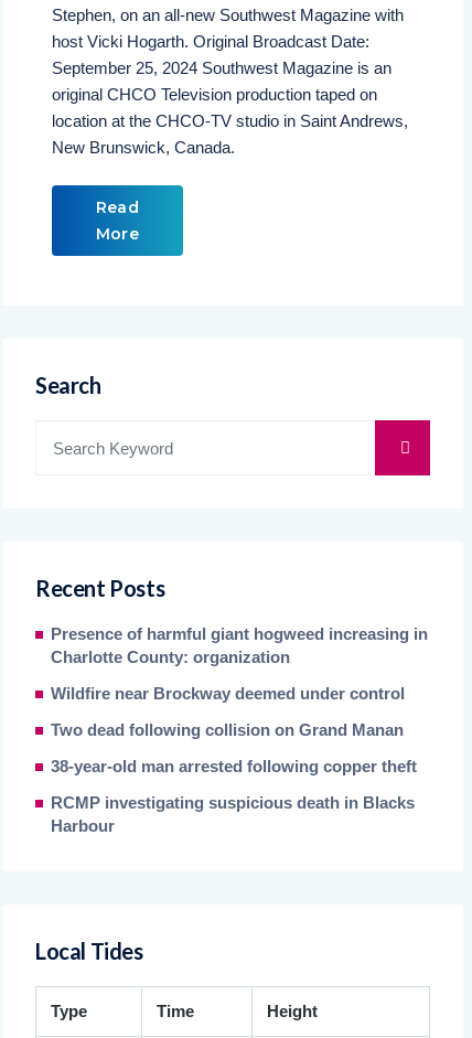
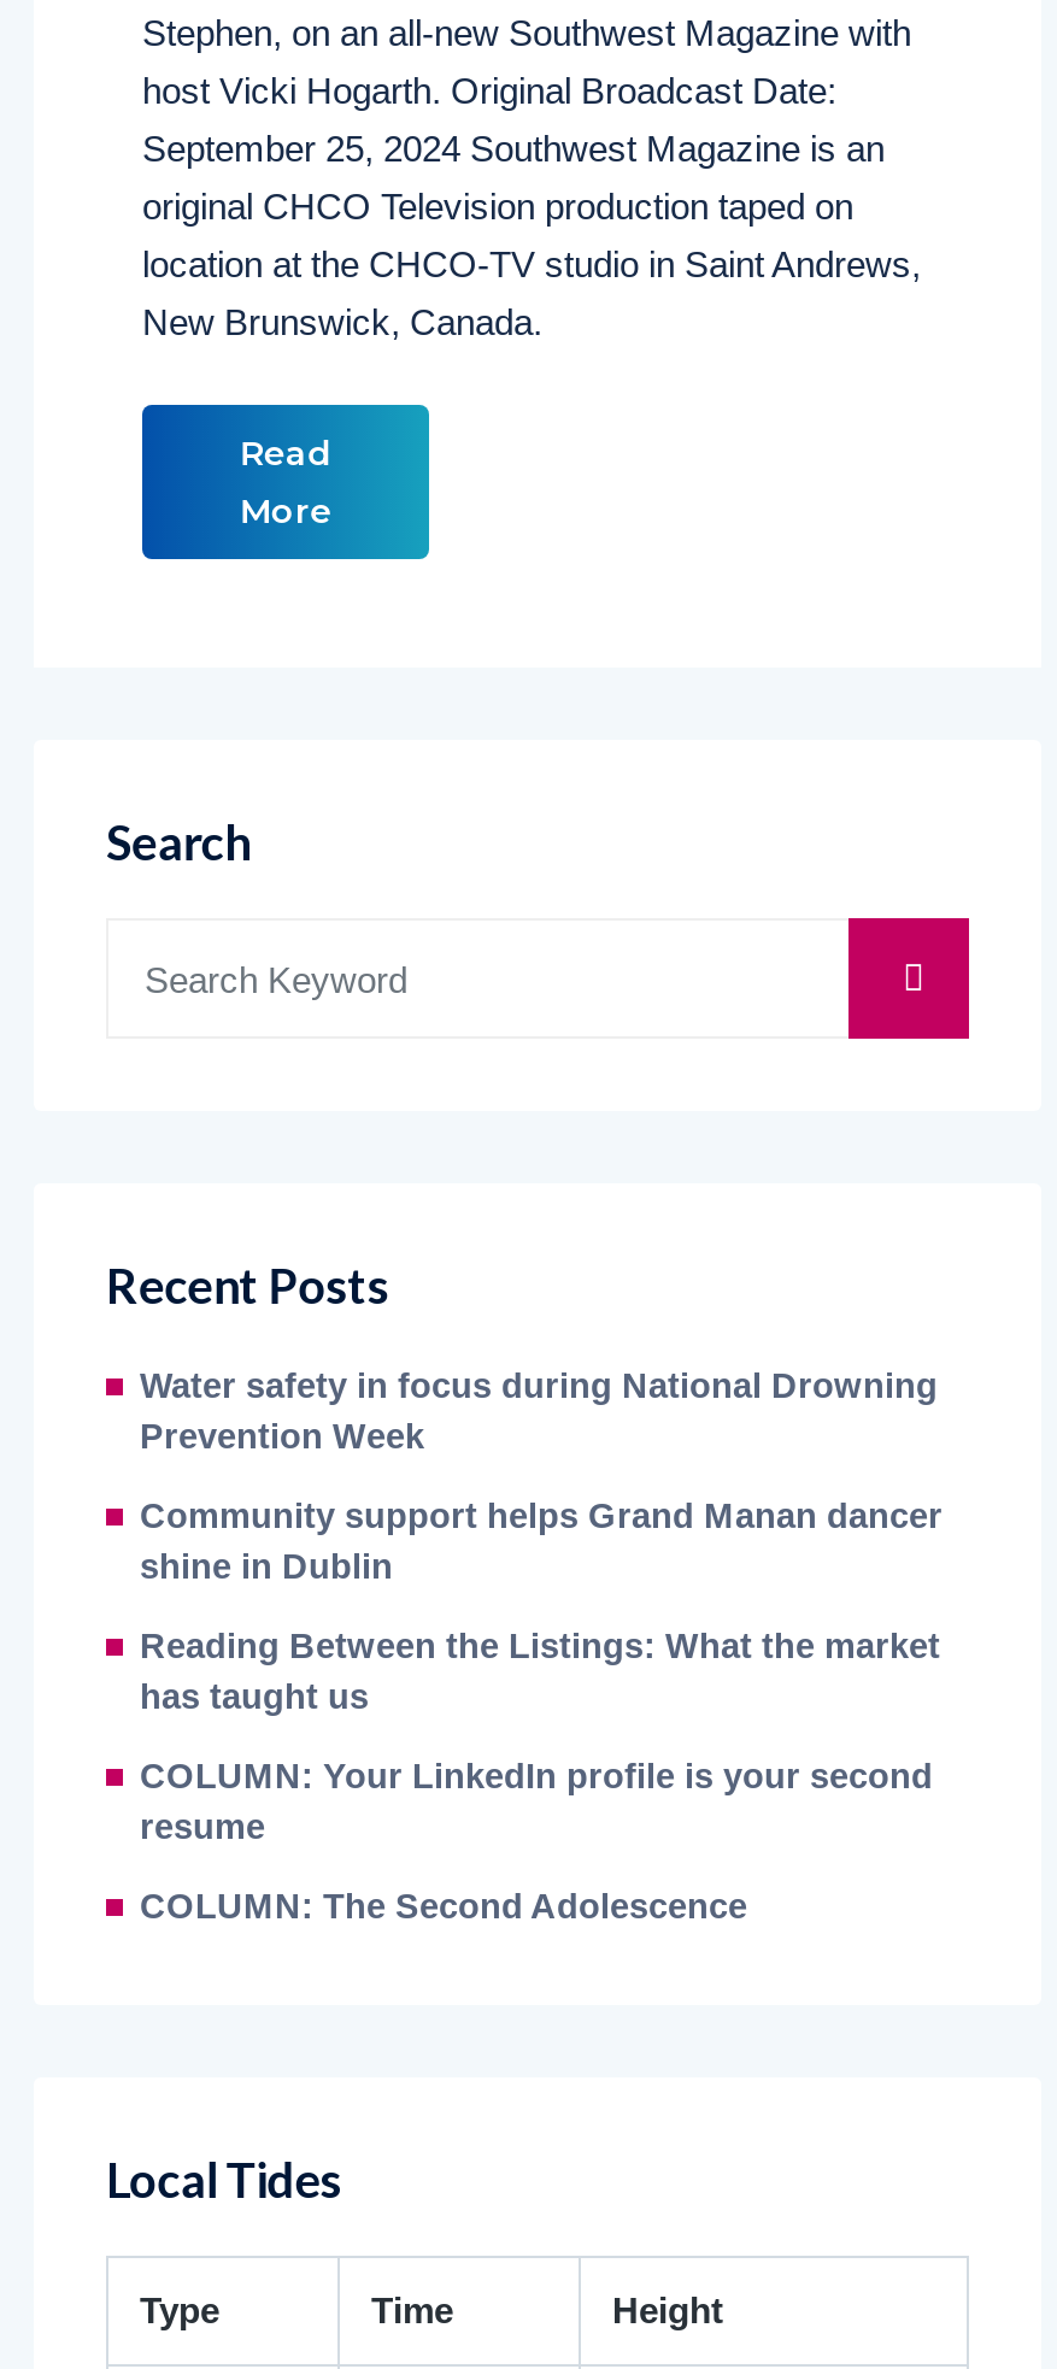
- Presence of harmful giant hogweed increasing in
- Charlotte County: organization
+ Water safety in focus during National Drowning
+ Prevention Week

- Wildfire near Brockway deemed under control
+ Community support helps Grand Manan dancer
+ shine in Dublin

- Two dead following collision on Grand Manan
+ Reading Between the Listings: What the market
+ has taught us

- 38-year-old man arrested following copper theft
+ COLUMN: Your LinkedIn profile is your second
+ resume

- RCMP investigating suspicious death in Blacks
- Harbour
+ COLUMN: The Second Adolescence
